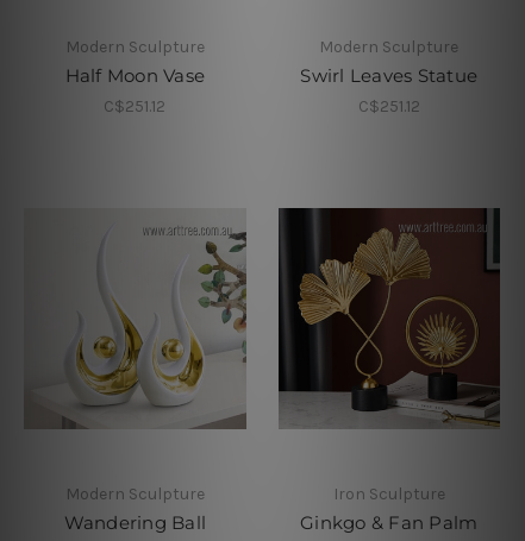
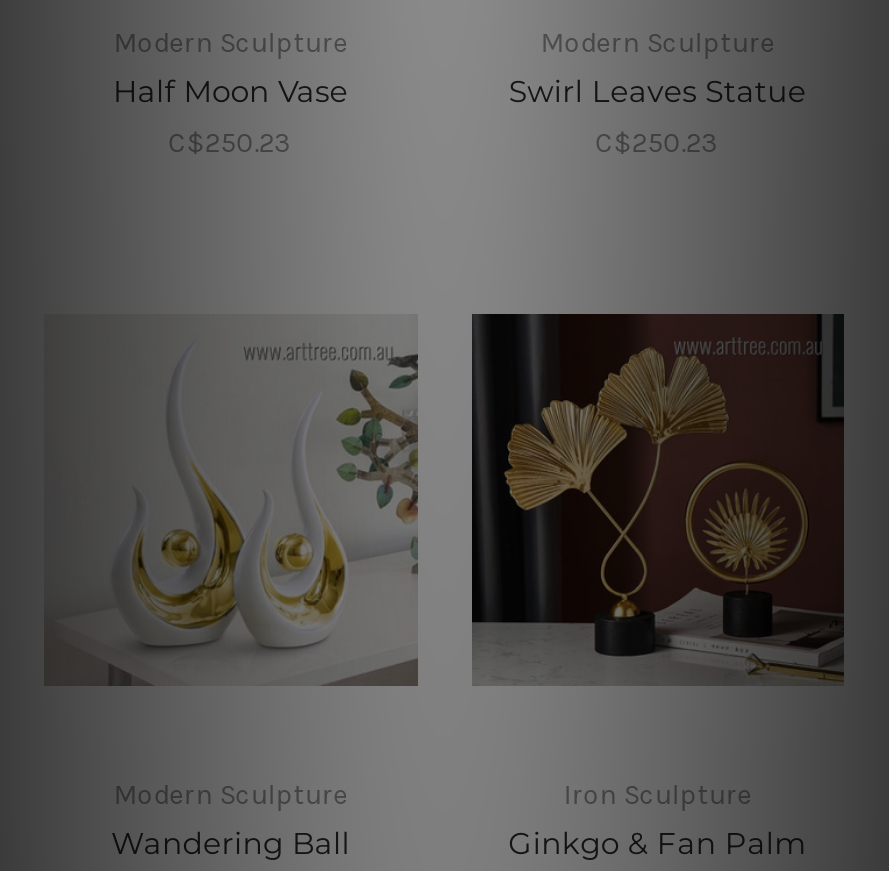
- C$251.12
+ C$250.23

- C$251.12
+ C$250.23
